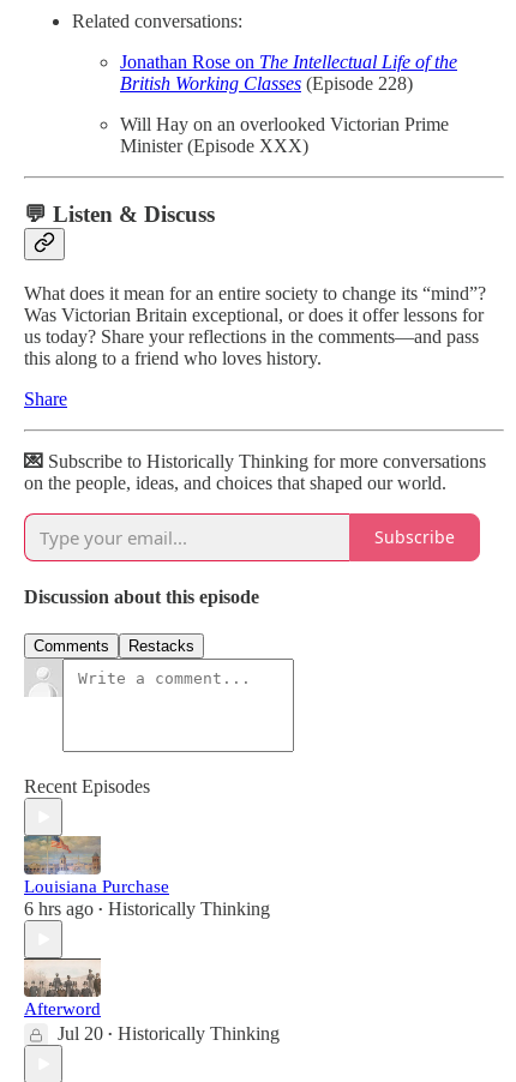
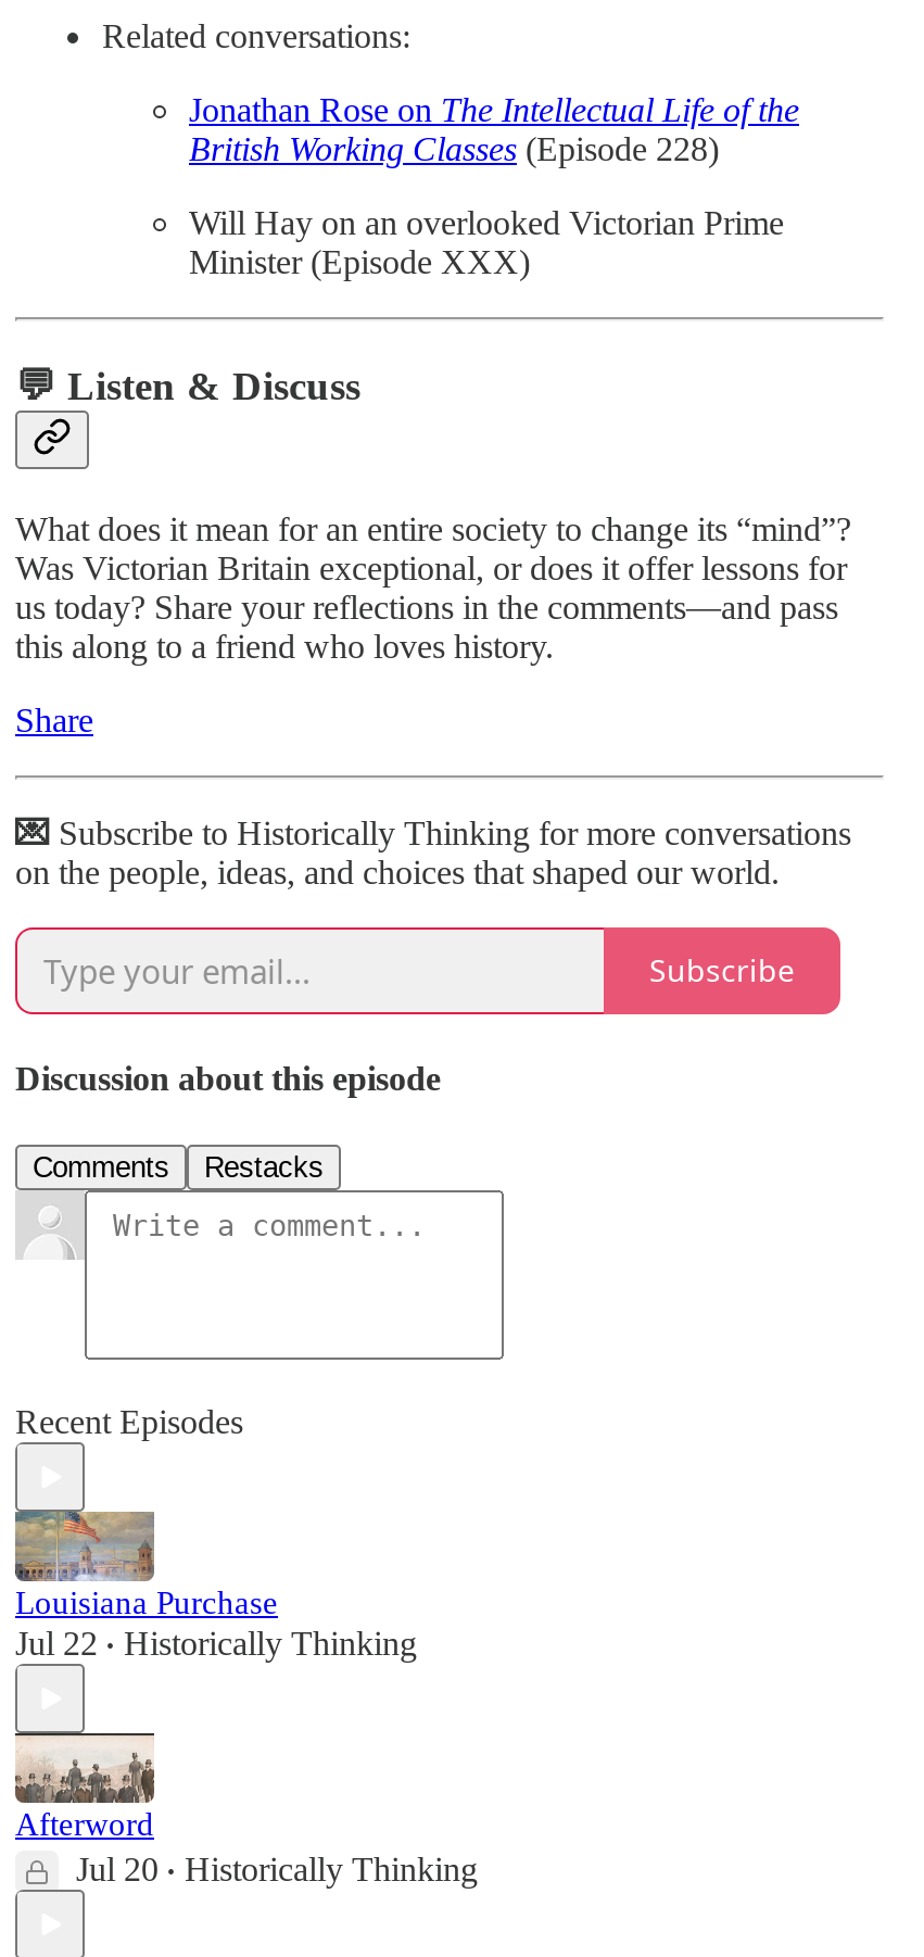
- 6 hrs ago • Historically Thinking
+ Jul 22 • Historically Thinking
